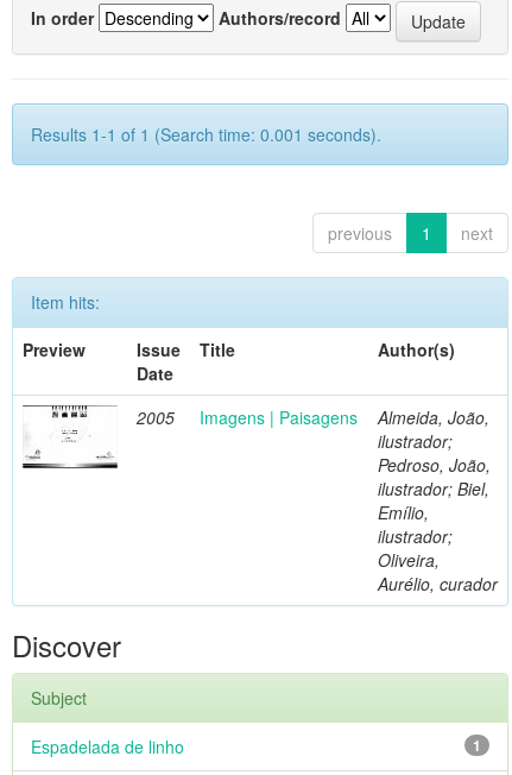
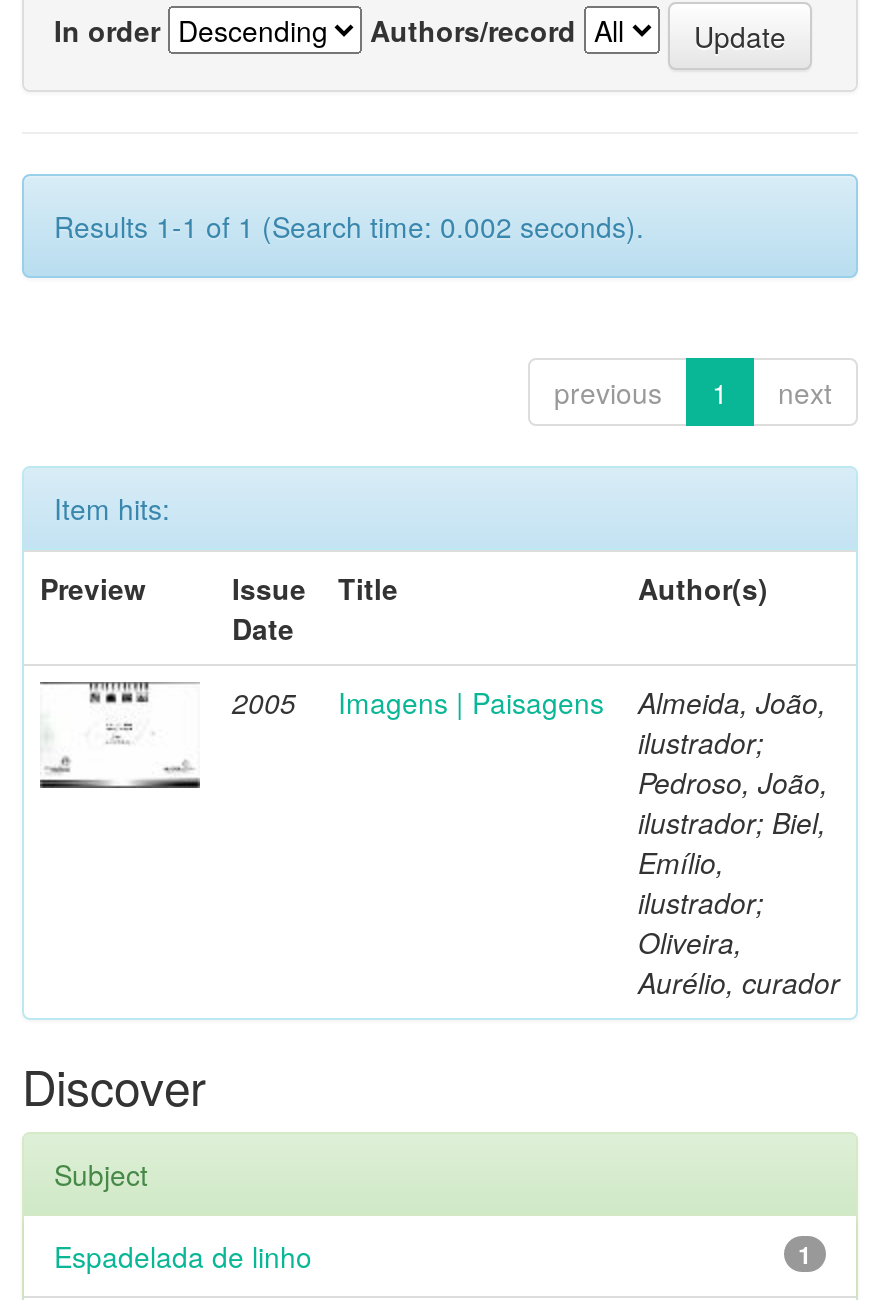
- Results 1-1 of 1 (Search time: 0.001 seconds).
+ Results 1-1 of 1 (Search time: 0.002 seconds).
